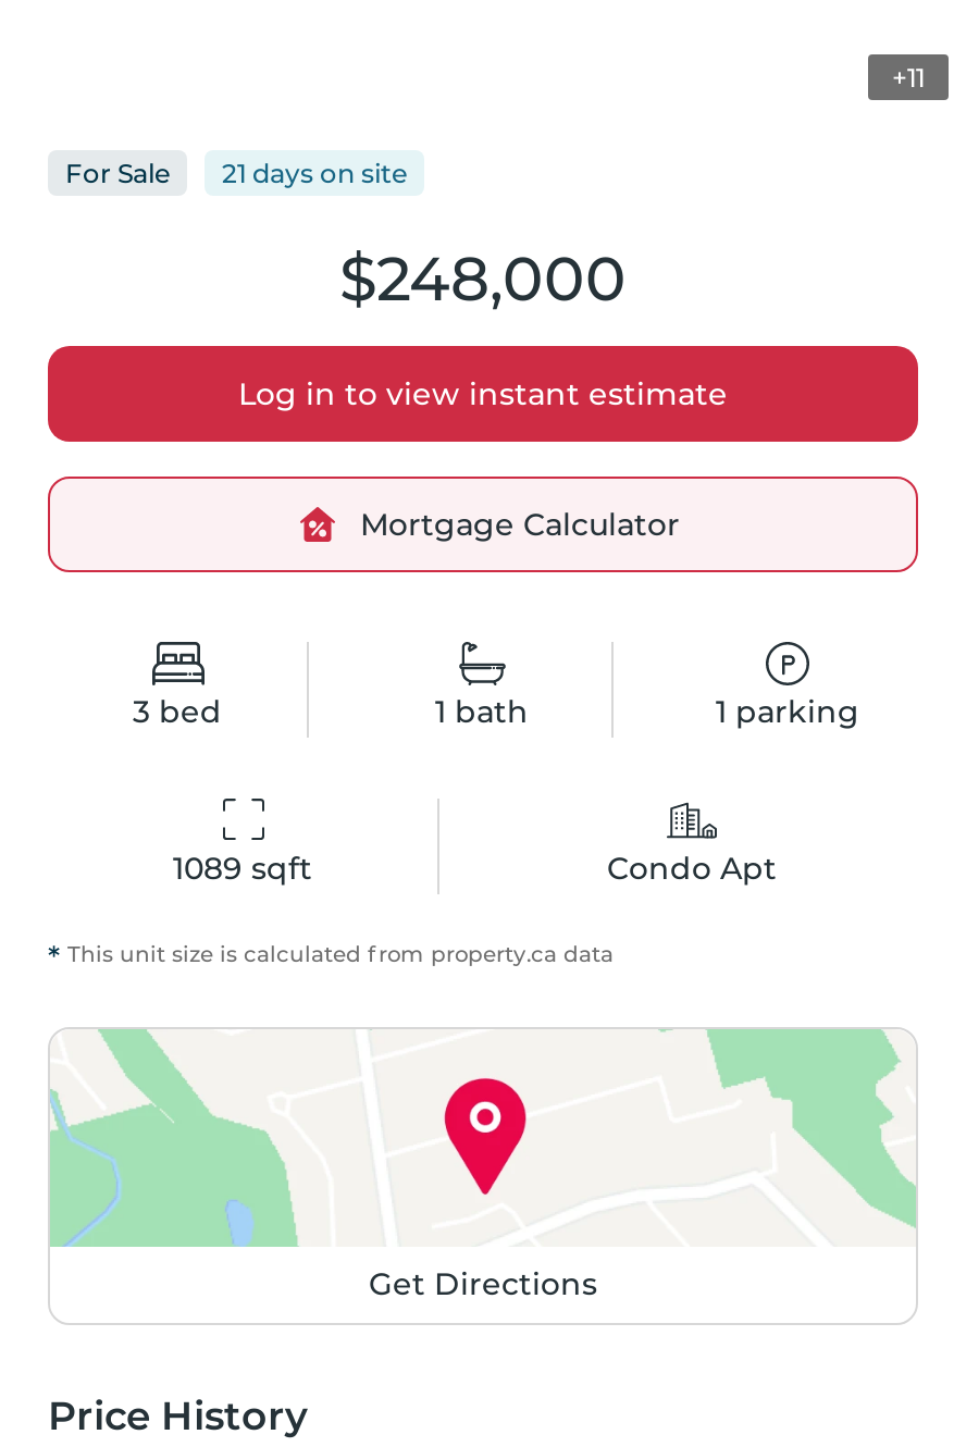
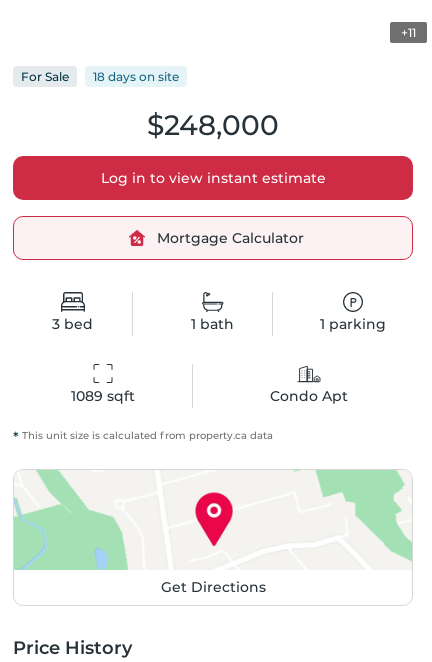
- For Sale 21 days on site
+ For Sale 18 days on site
